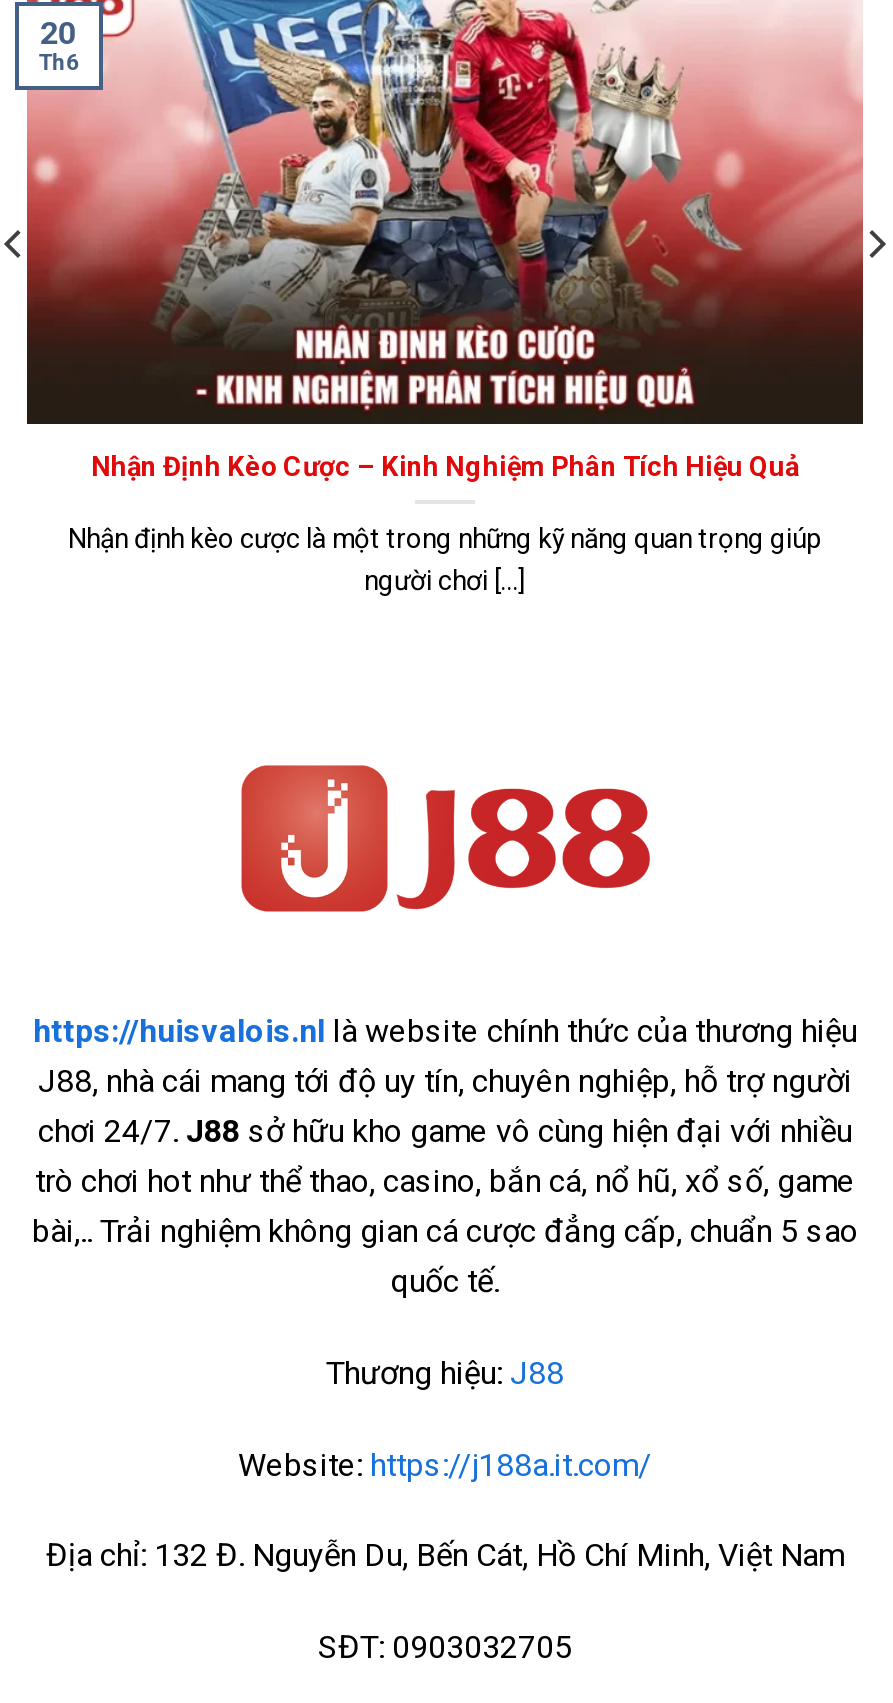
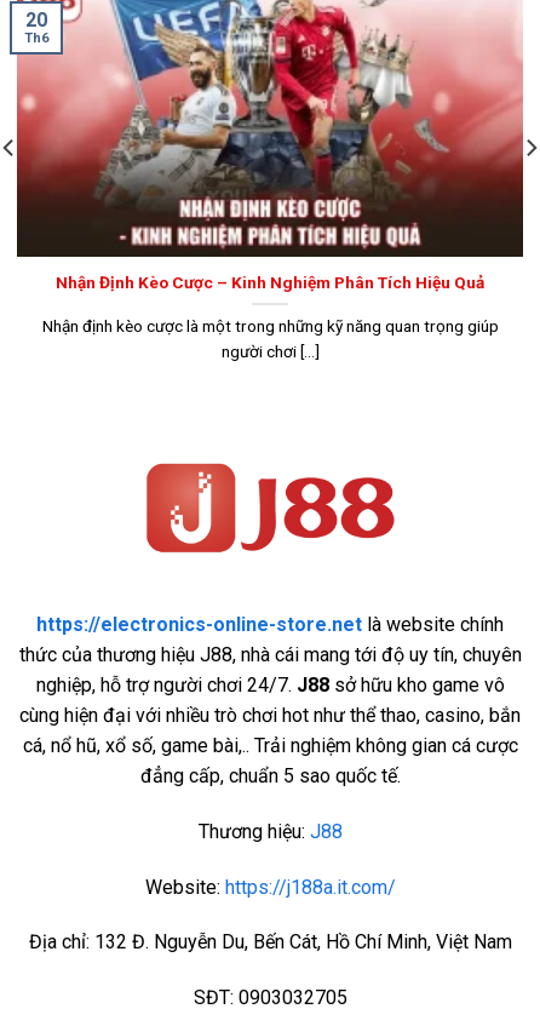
- https://huisvalois.nl là website chính thức của thương hiệu
- J88, nhà cái mang tới độ uy tín, chuyên nghiệp, hỗ trợ người
- chơi 24/7. J88 sở hữu kho game vô cùng hiện đại với nhiều
- trò chơi hot như thể thao, casino, bắn cá, nổ hũ, xổ số, game
- bài,.. Trải nghiệm không gian cá cược đẳng cấp, chuẩn 5 sao
- quốc tế.
+ https://electronics-online-store.net là website chính
+ thức của thương hiệu J88, nhà cái mang tới độ uy tín, chuyên
+ nghiệp, hỗ trợ người chơi 24/7. J88 sở hữu kho game vô
+ cùng hiện đại với nhiều trò chơi hot như thể thao, casino, bắn
+ cá, nổ hũ, xổ số, game bài,.. Trải nghiệm không gian cá cược
+ đẳng cấp, chuẩn 5 sao quốc tế.
